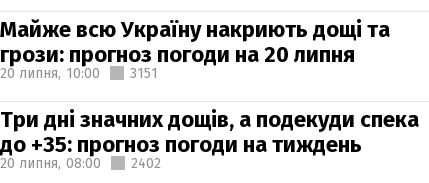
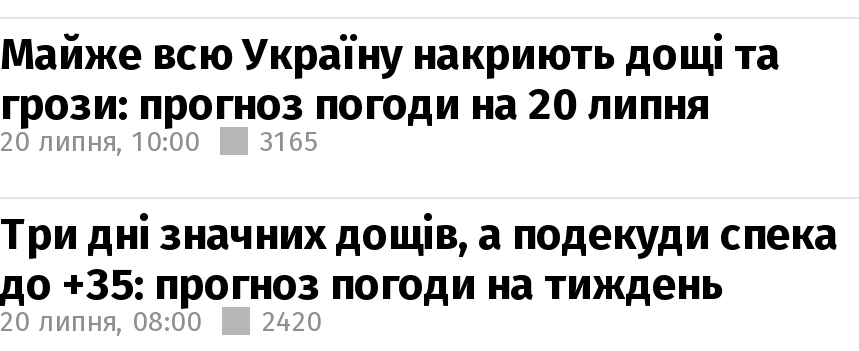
- 20 липня, 10:00 3151
+ 20 липня, 10:00 3165

- 20 липня, 08:00 2402
+ 20 липня, 08:00 2420
